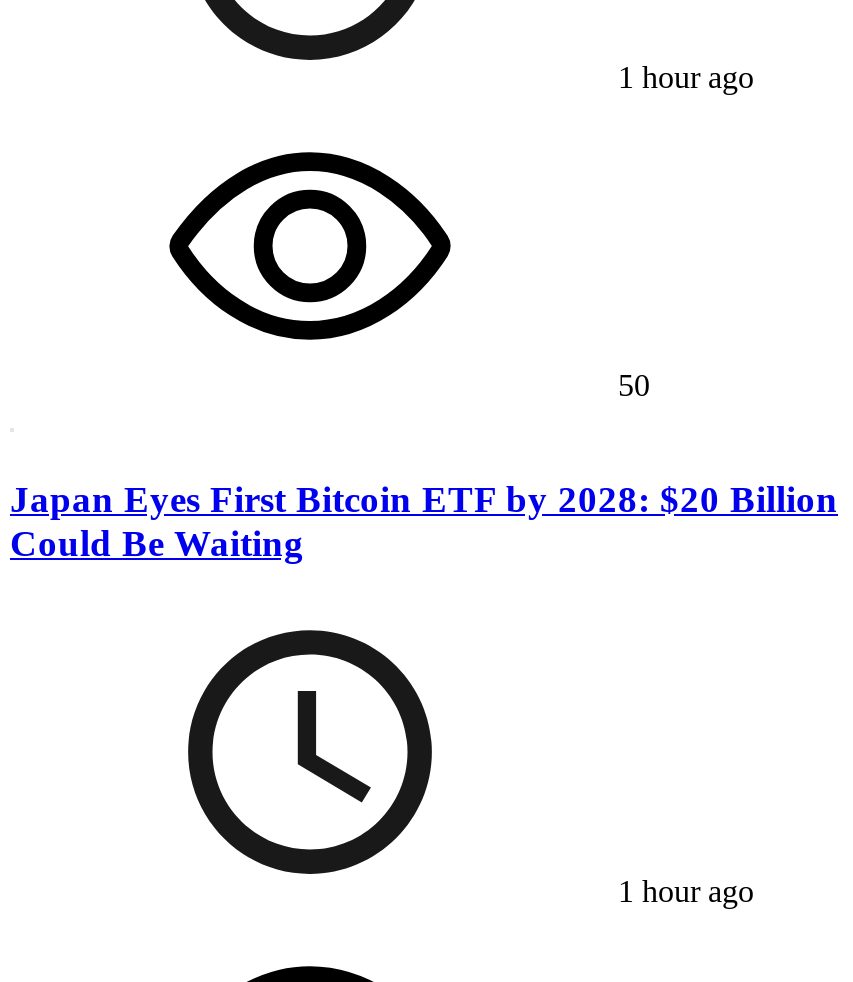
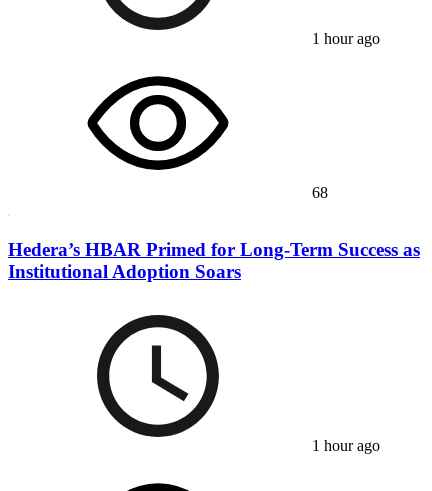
- 50
+ 68

- Japan Eyes First Bitcoin ETF by 2028: $20 Billion
- Could Be Waiting
+ Hedera’s HBAR Primed for Long-Term Success as
+ Institutional Adoption Soars
